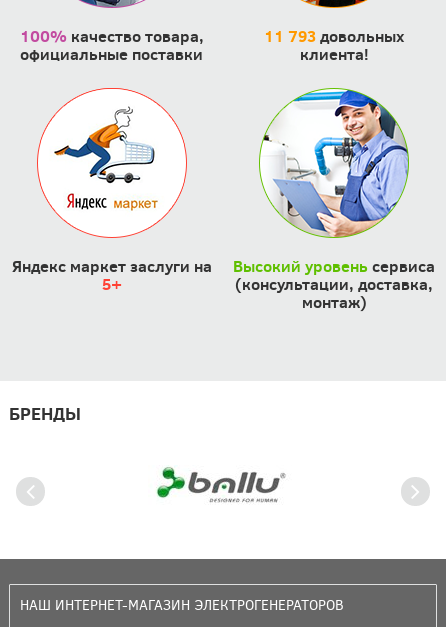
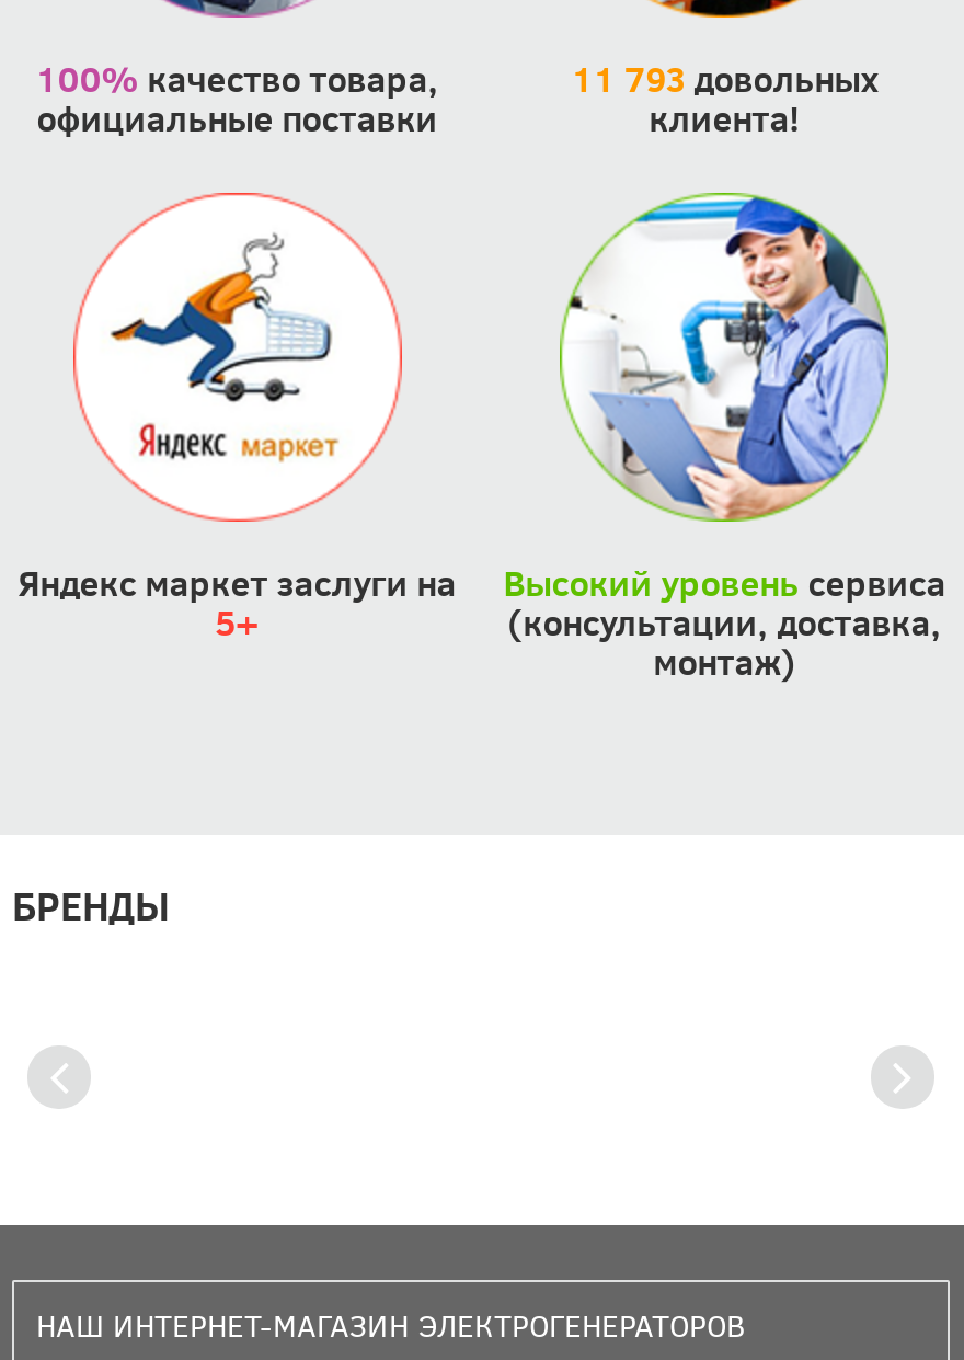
- [image]
